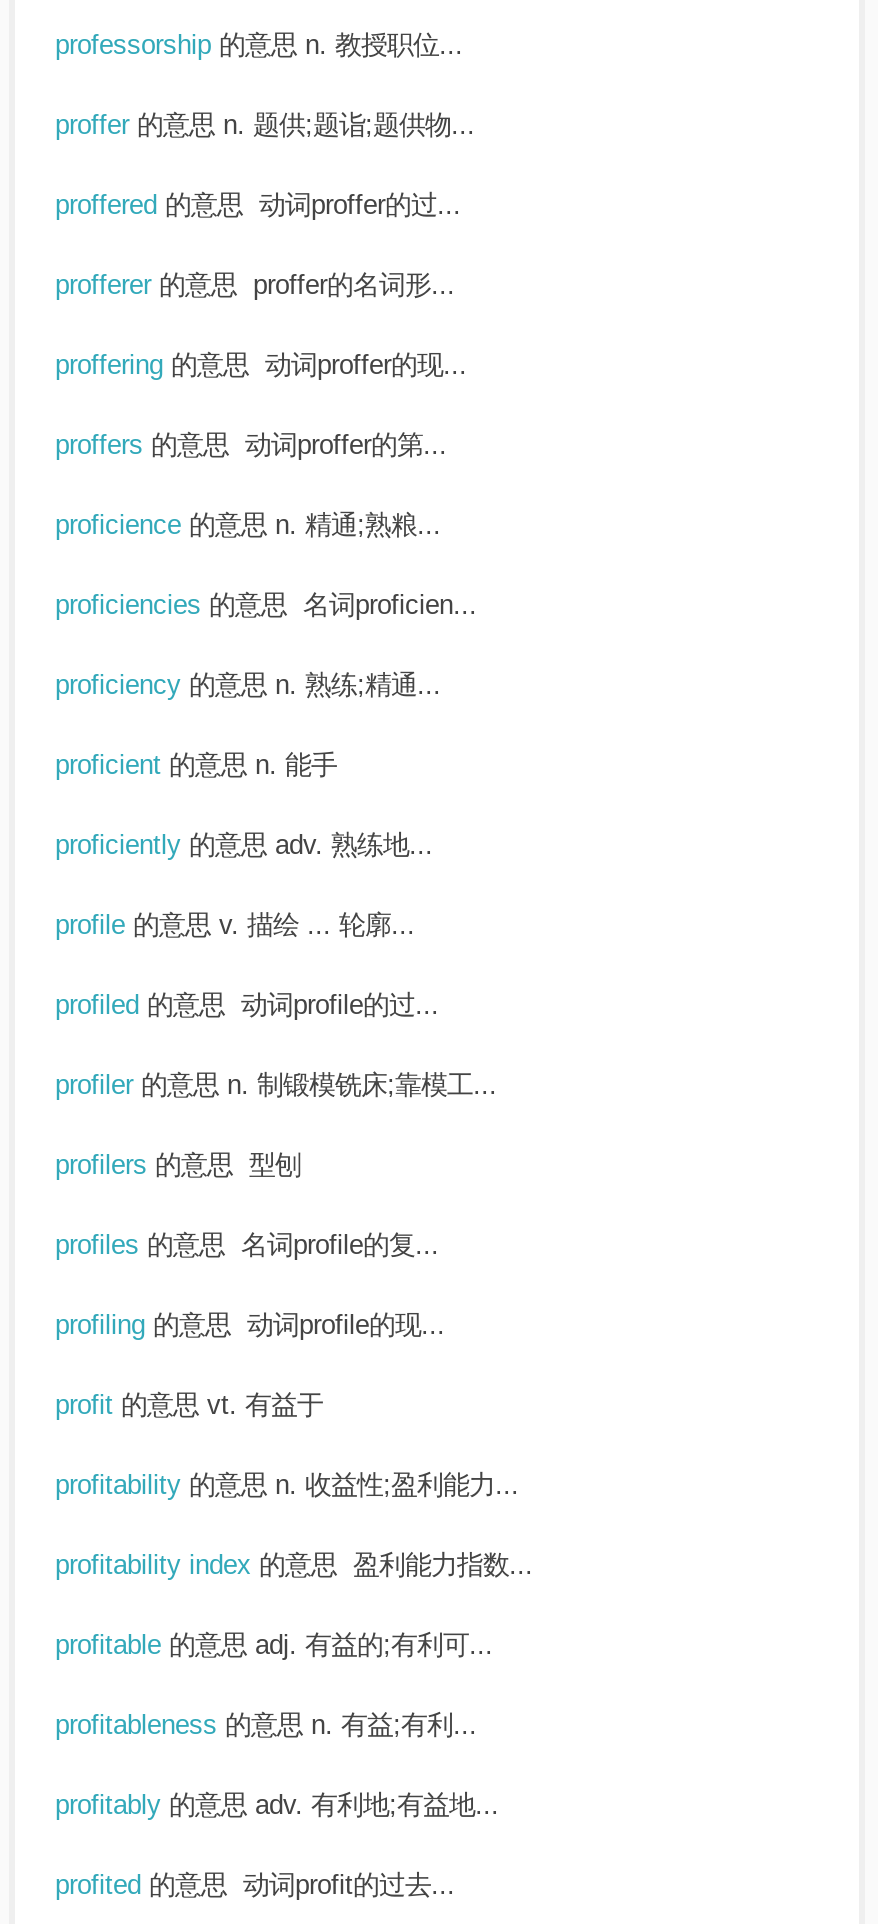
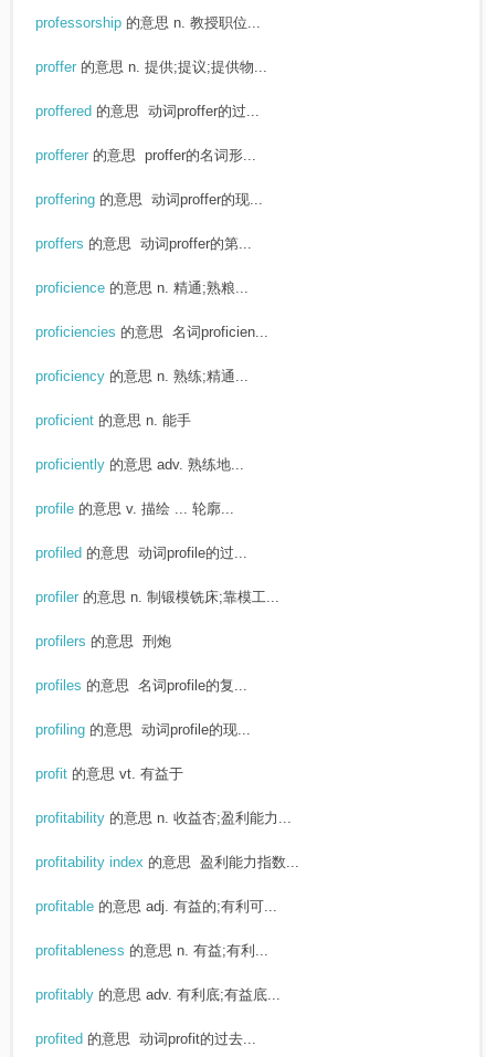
- proffer的意思 n. 题供;题诣;题供物...
+ proffer的意思 n. 提供;提议;提供物...

- profilers的意思 型刨
+ profilers的意思 刑炮

- profitability的意思 n. 收益性;盈利能力...
+ profitability的意思 n. 收益杏;盈利能力...

- profitably的意思 adv. 有利地;有益地...
+ profitably的意思 adv. 有利底;有益底...
